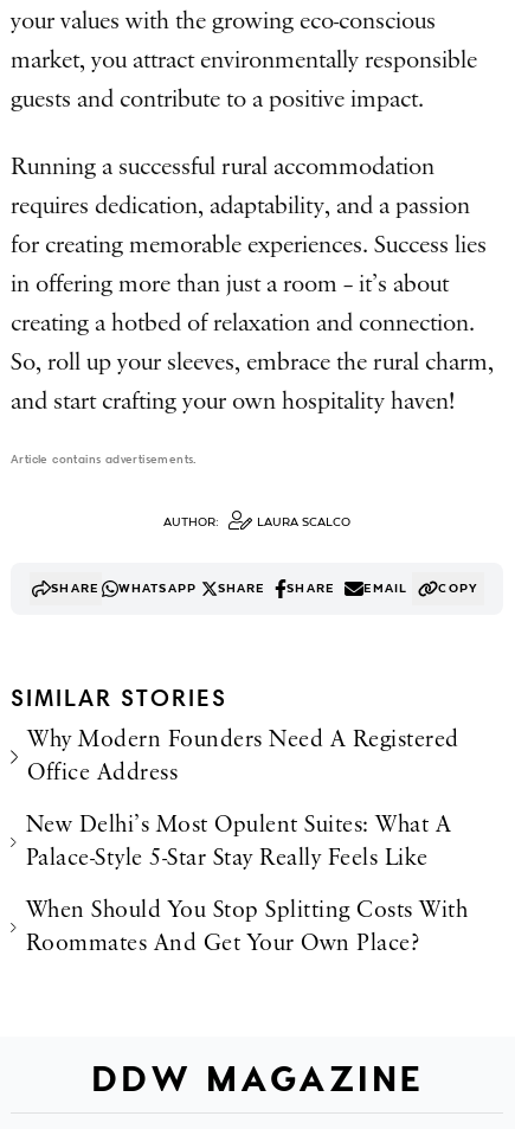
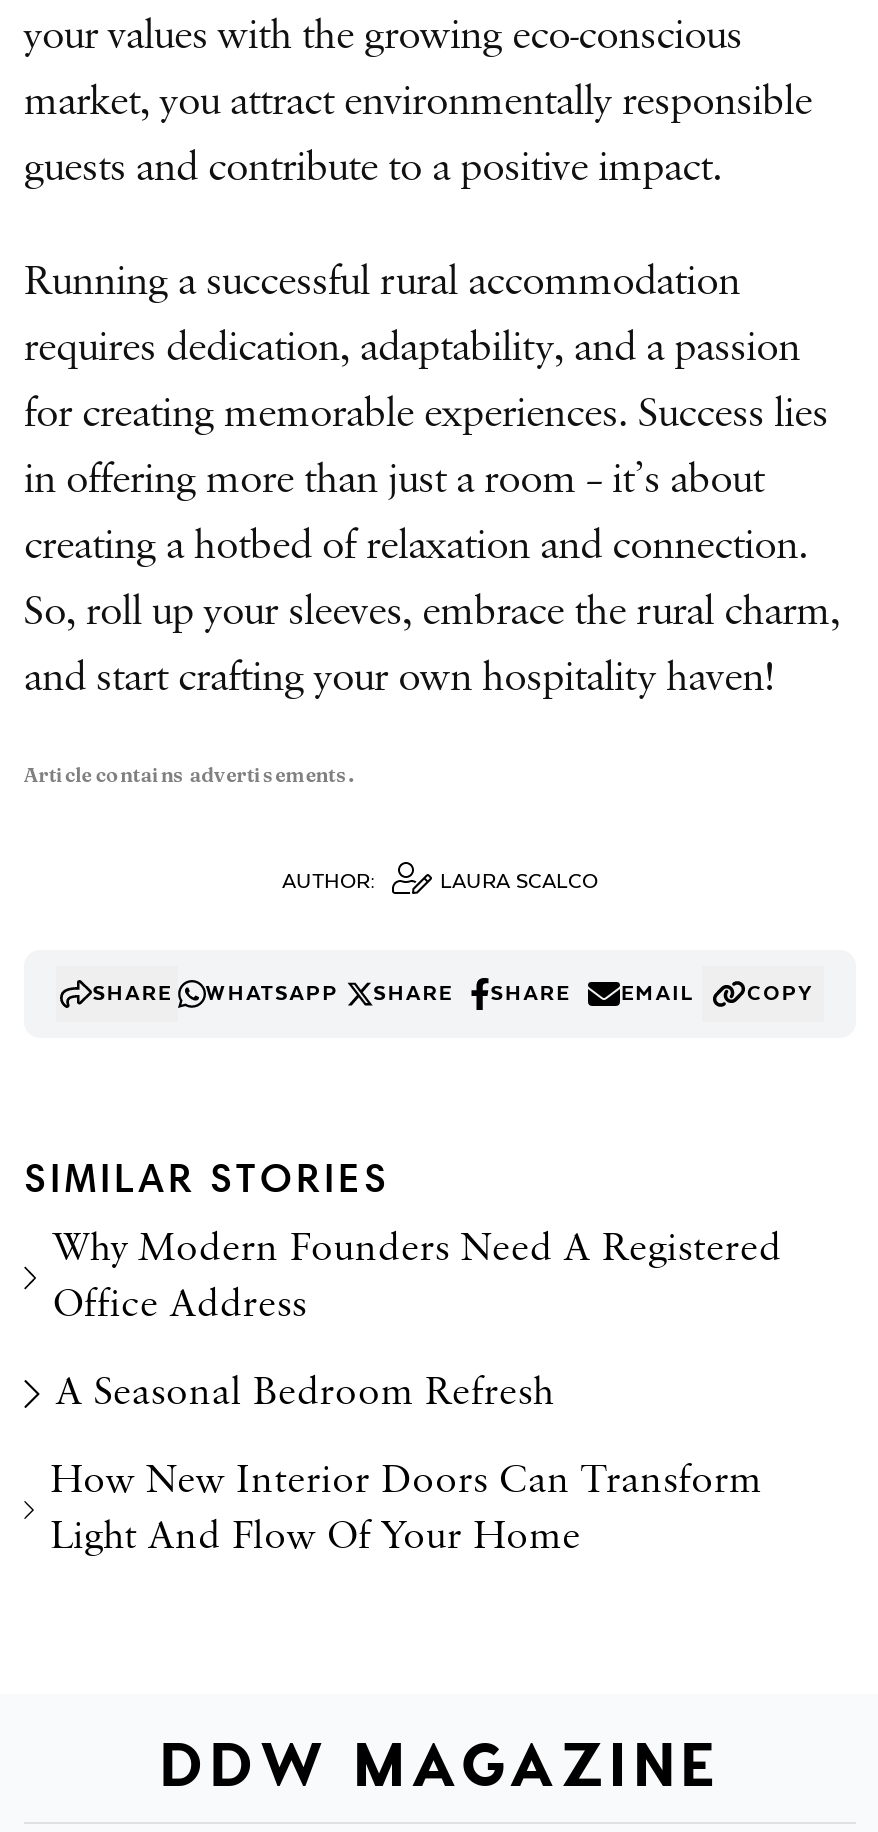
- New Delhi’s Most Opulent Suites: What A
- Palace-Style 5-Star Stay Really Feels Like
+ A Seasonal Bedroom Refresh

- When Should You Stop Splitting Costs With
- Roommates And Get Your Own Place?
+ How New Interior Doors Can Transform
+ Light And Flow Of Your Home
